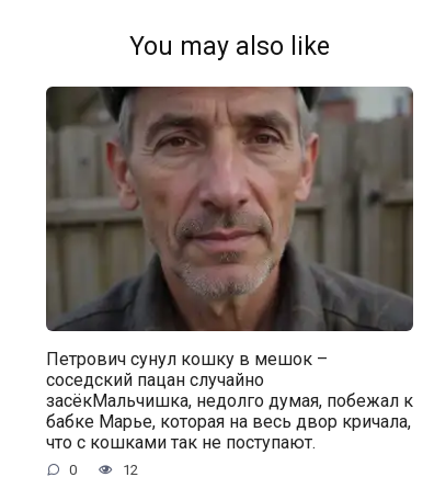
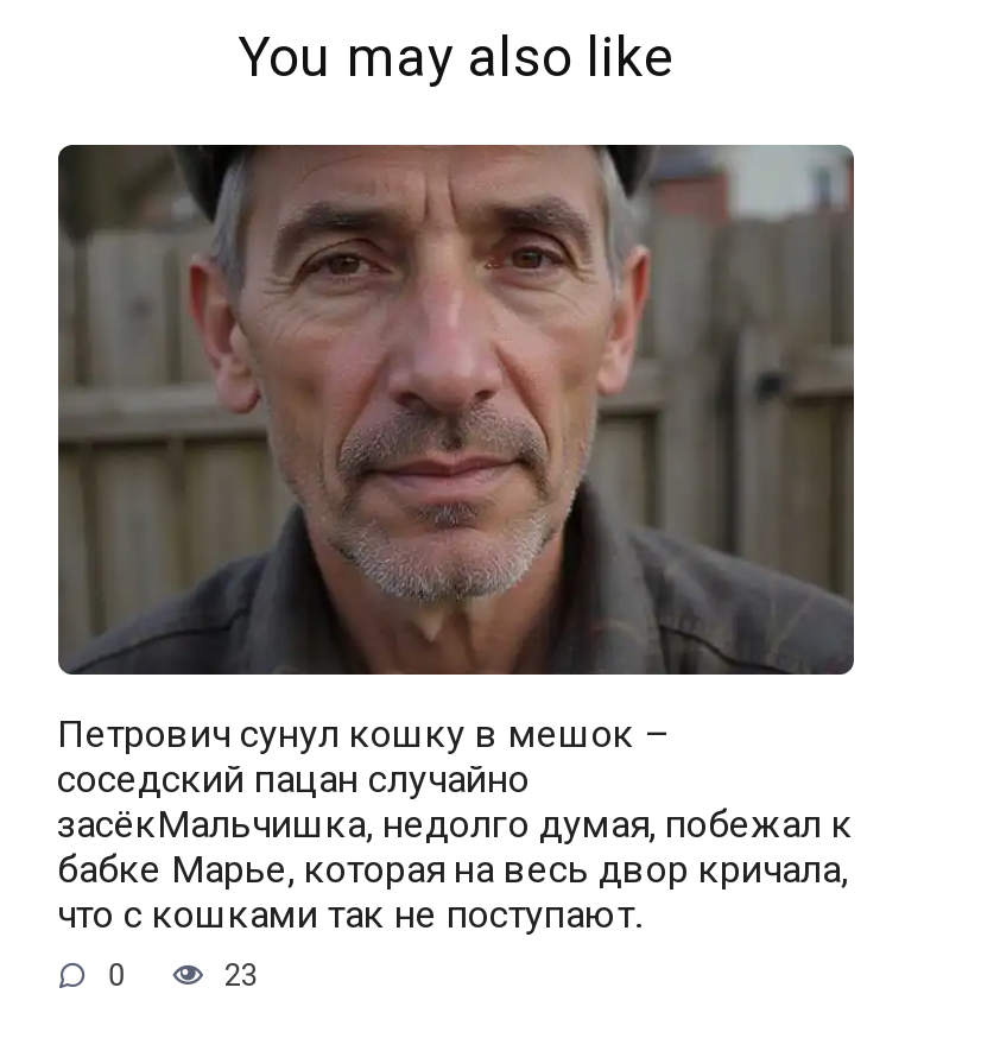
- 12
+ 23
